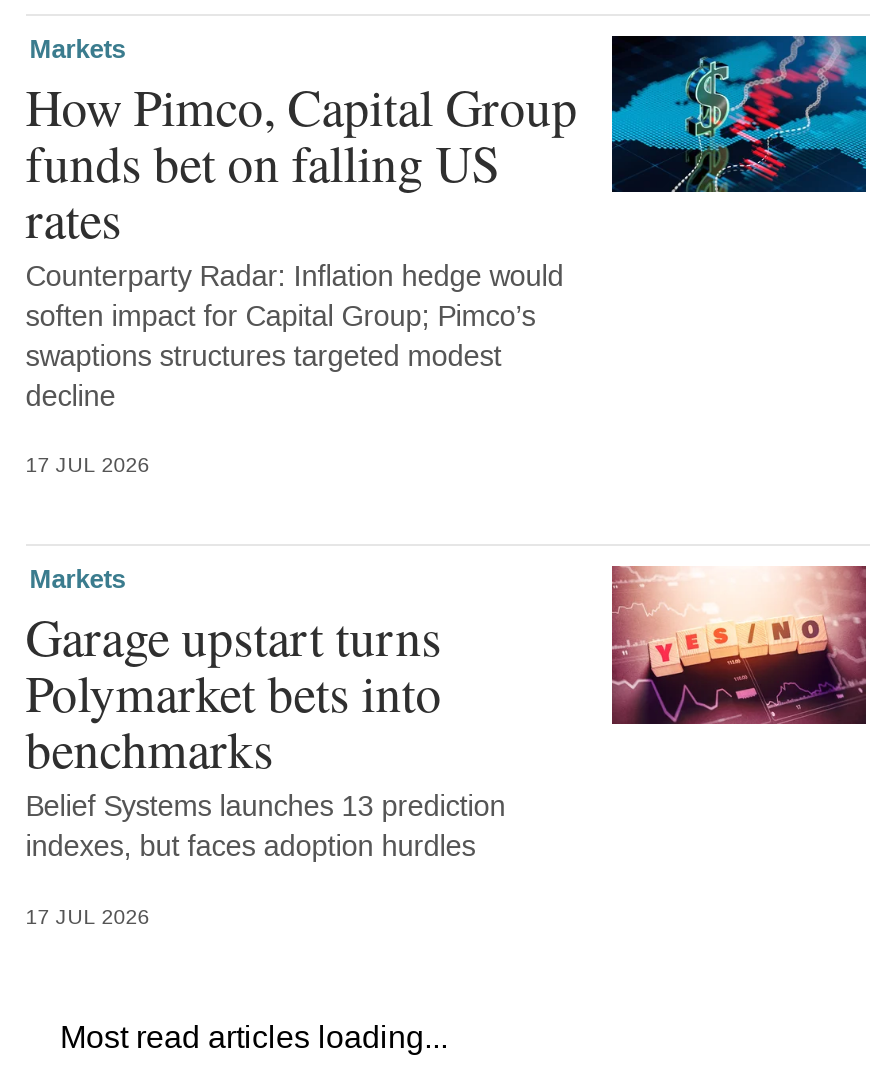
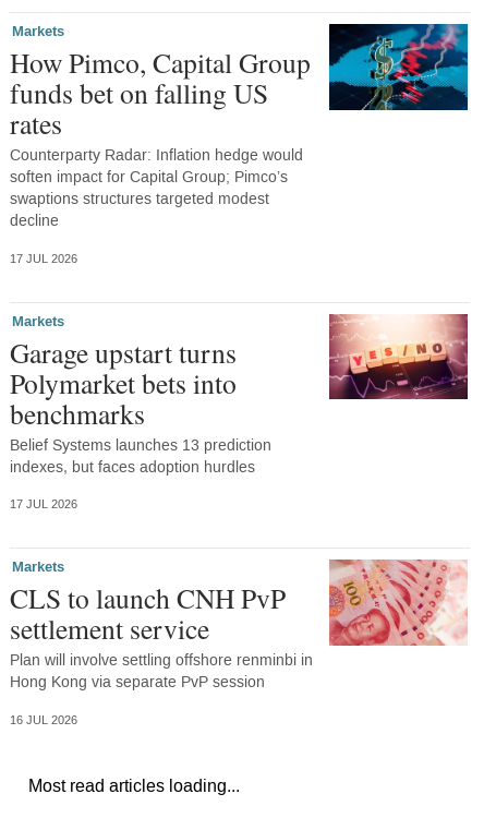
+ [image]
+ Markets
+ CLS to launch CNH PvP
+ settlement service
+ Plan will involve settling offshore renminbi in
+ Hong Kong via separate PvP session
+ 16 JUL 2026
